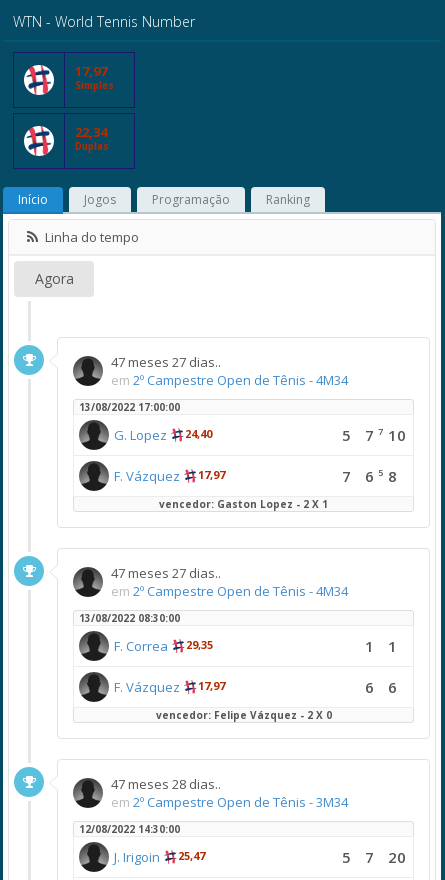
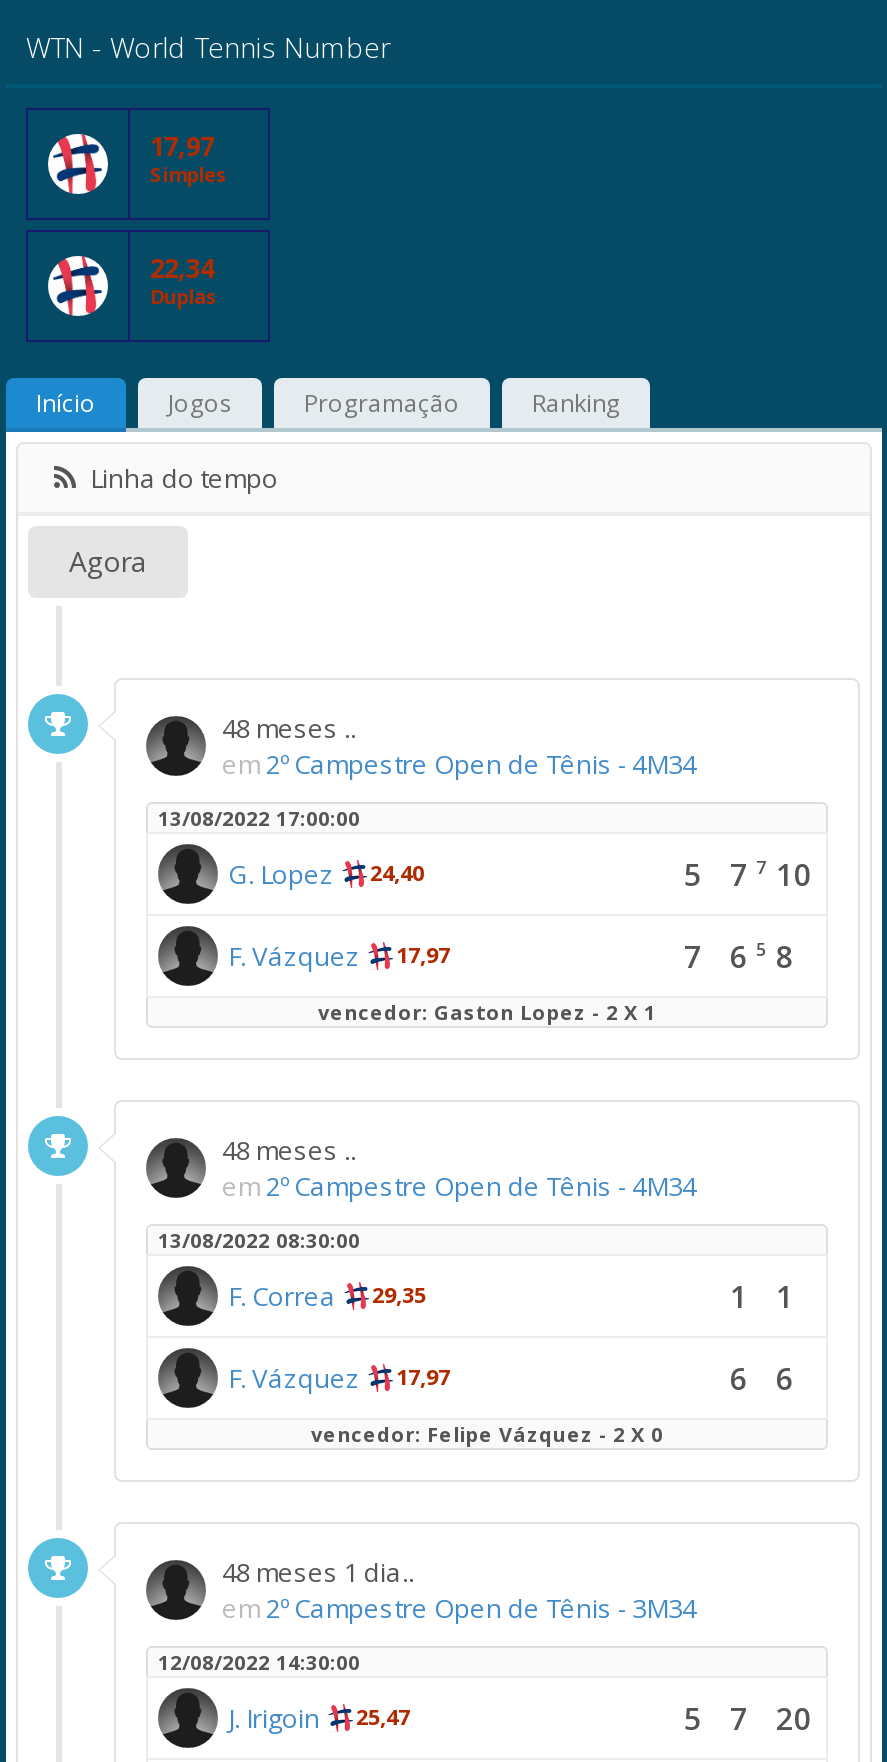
- 47 meses 27 dias..
+ 48 meses ..

- 47 meses 27 dias..
+ 48 meses ..

- 47 meses 28 dias..
+ 48 meses 1 dia..
